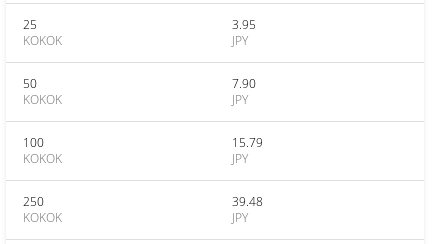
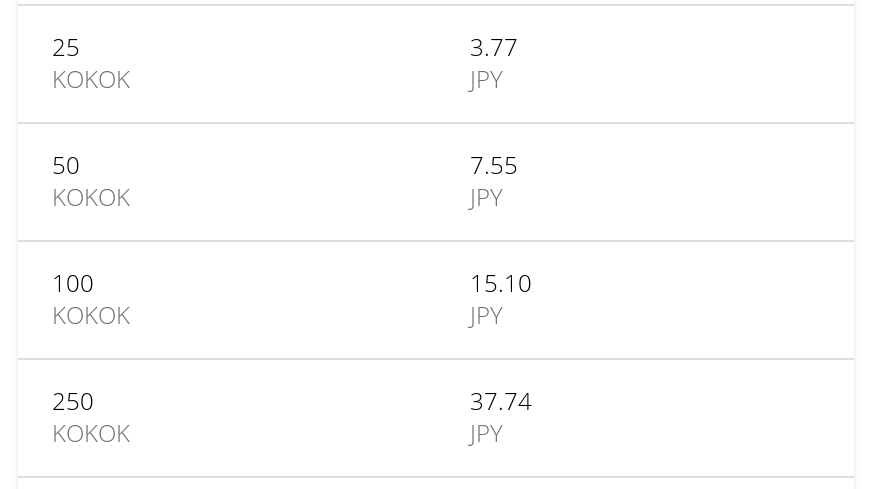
- 3.95
+ 3.77

- 7.90
+ 7.55

- 15.79
+ 15.10

- 39.48
+ 37.74
